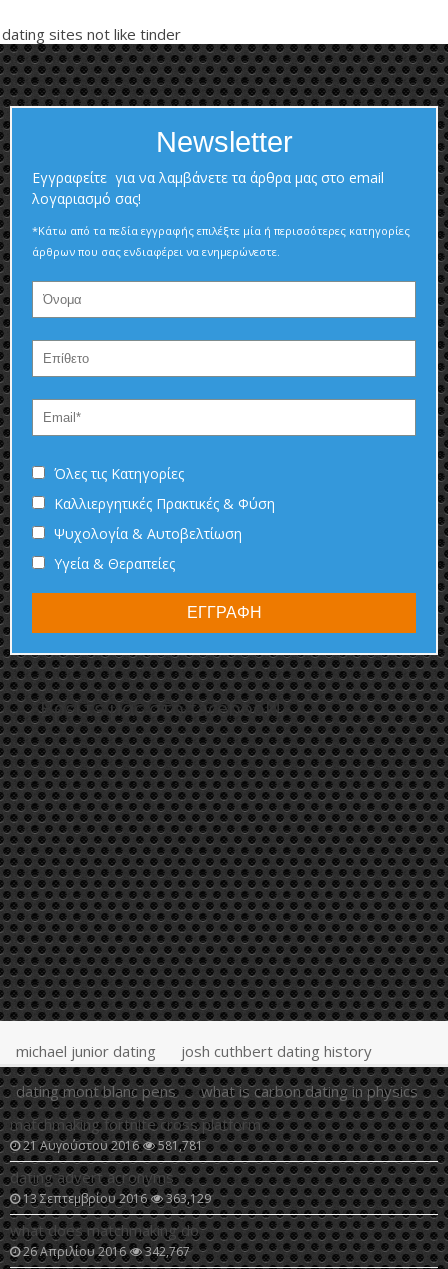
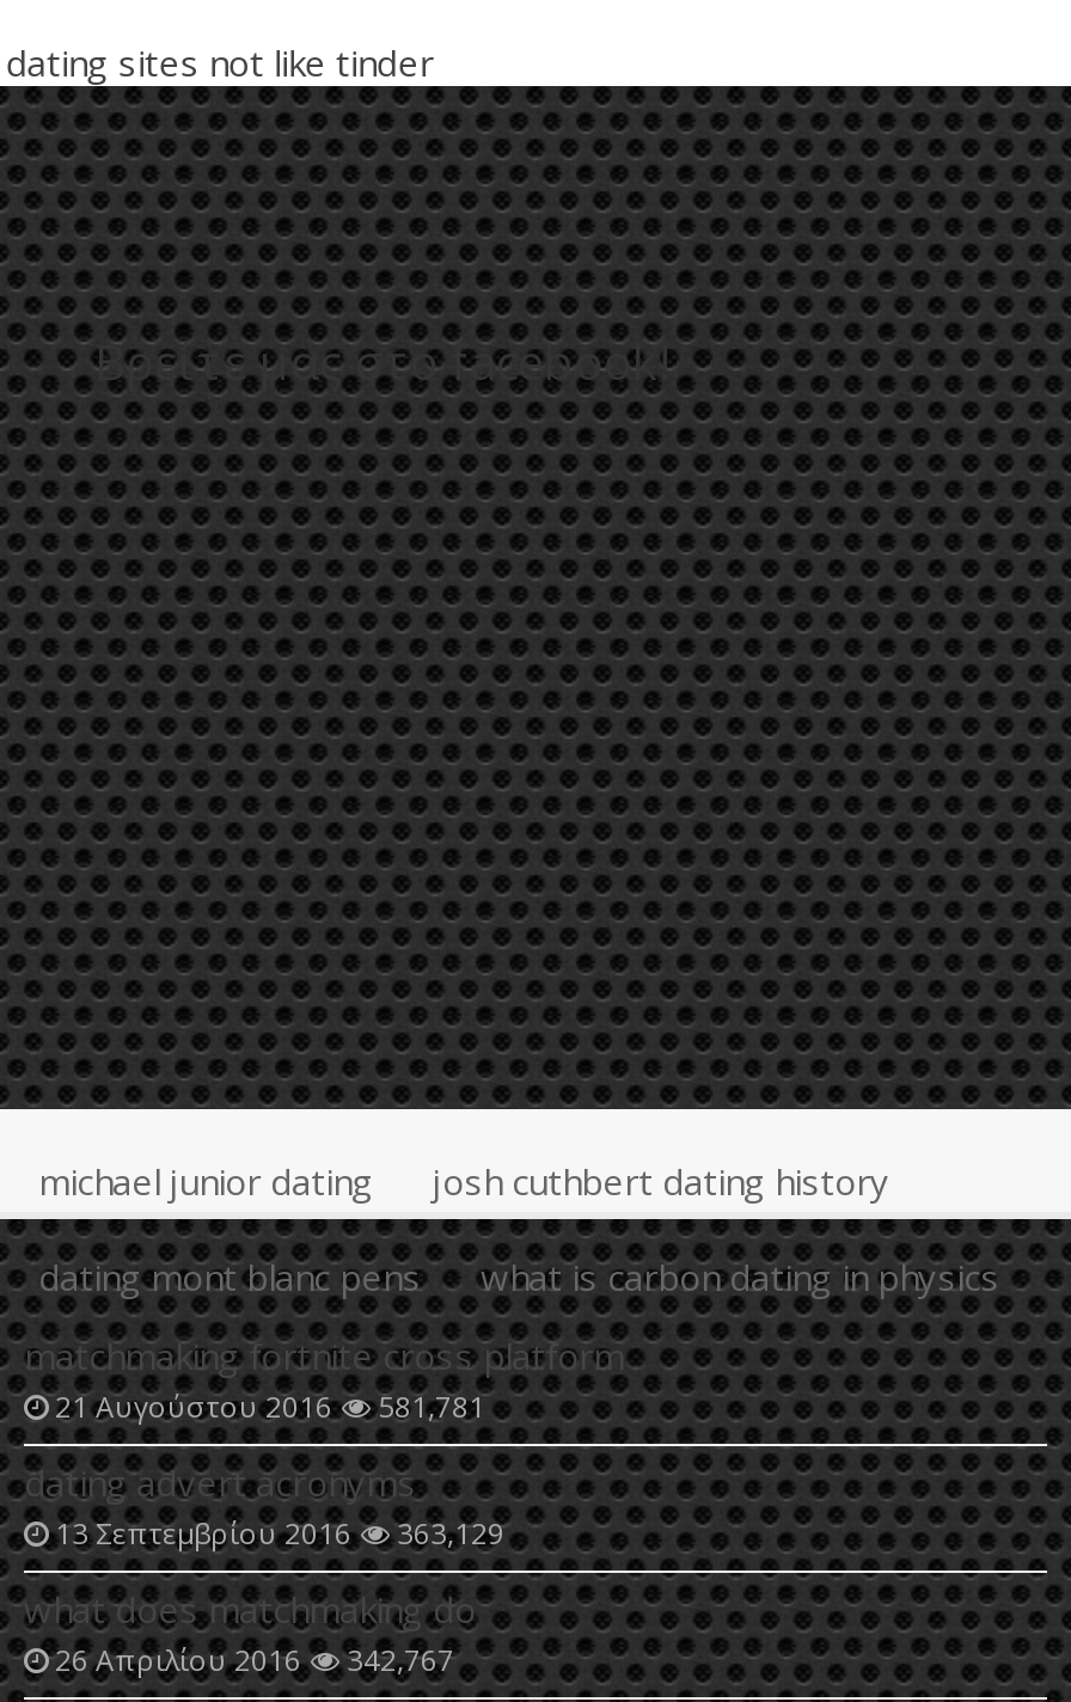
- [image]
- Newsletter
- Εγγραφείτε για να λαμβάνετε τα άρθρα μας στο email
- λογαριασμό σας!
- *Κάτω από τα πεδία εγγραφής επιλέξτε μία ή περισσότερες κατηγορίες
- άρθρων που σας ενδιαφέρει να ενημερώνεστε.

- Όλες τις Κατηγορίες
- Καλλιεργητικές Πρακτικές & Φύση
- Ψυχολογία & Αυτοβελτίωση
- Υγεία & Θεραπείες
- ΕΓΓΡΑΦΗ
